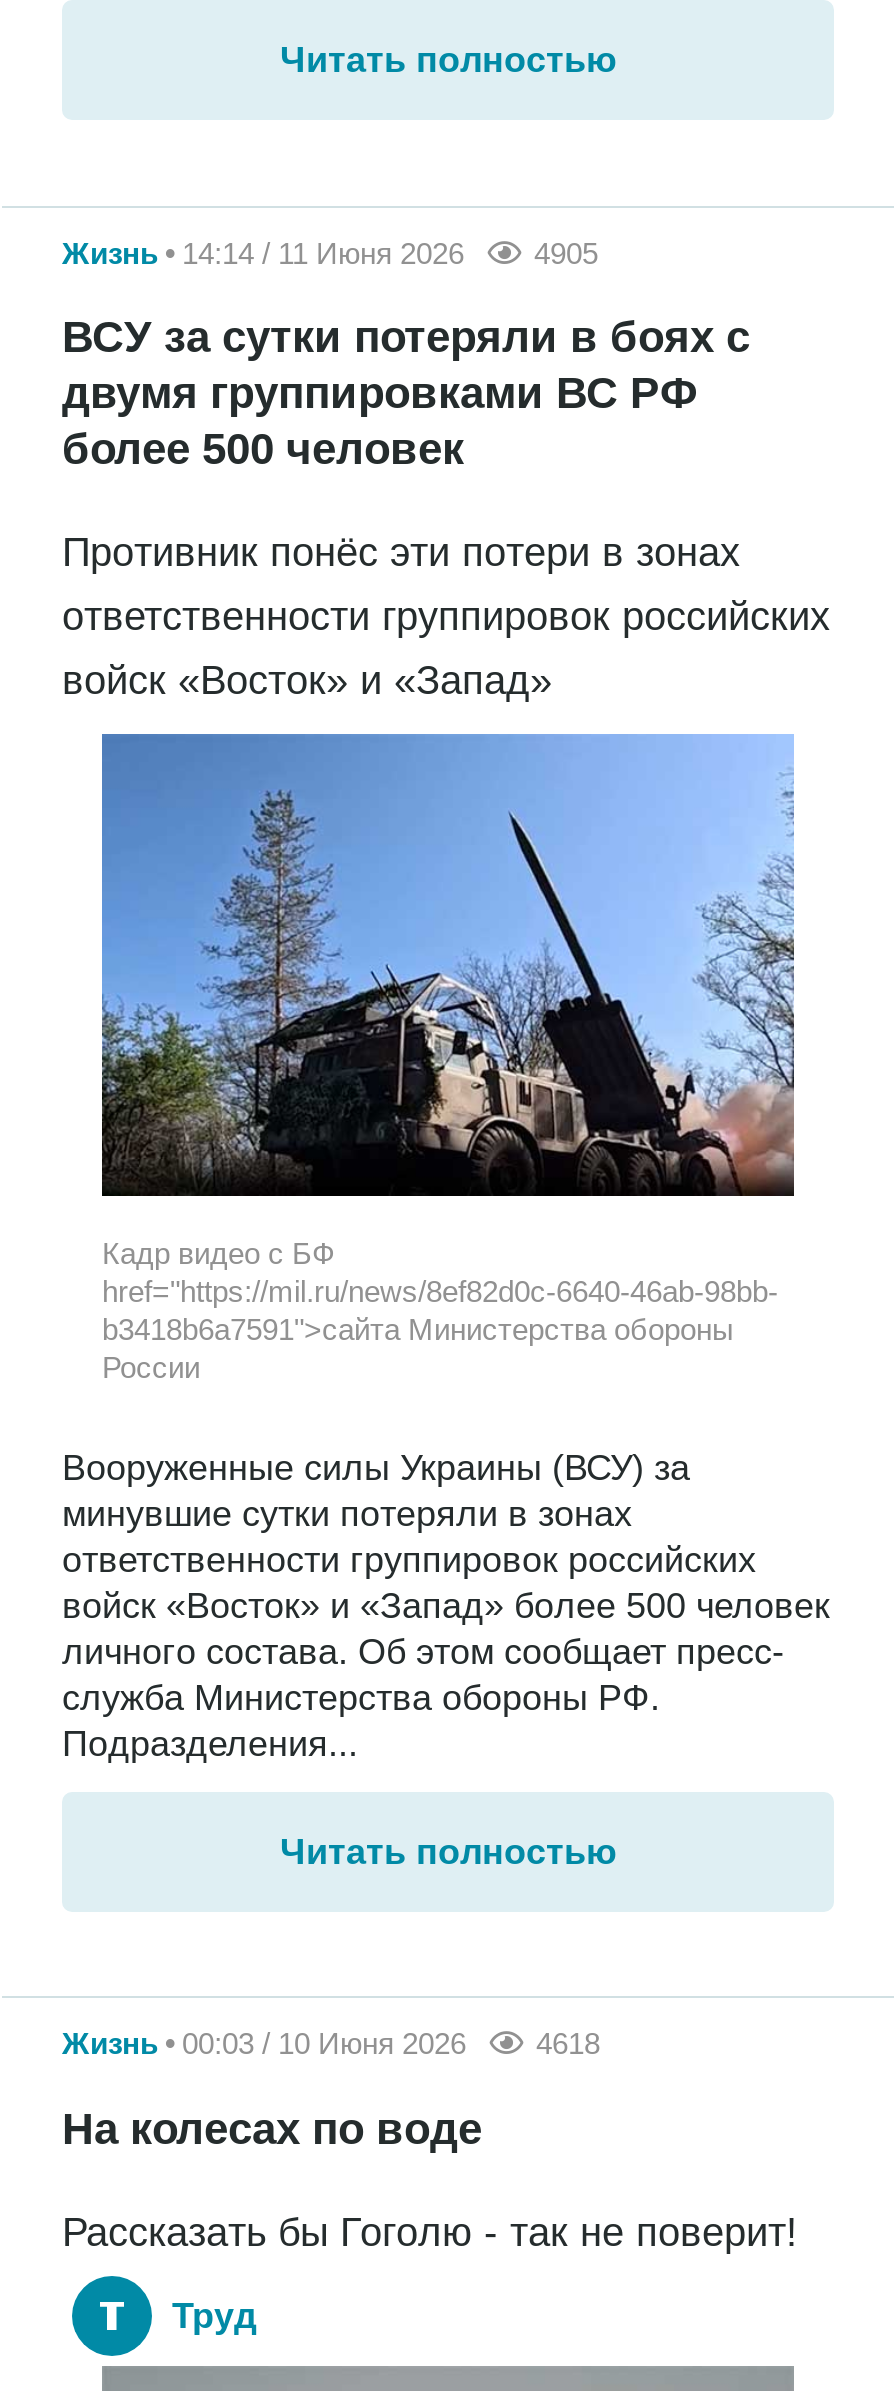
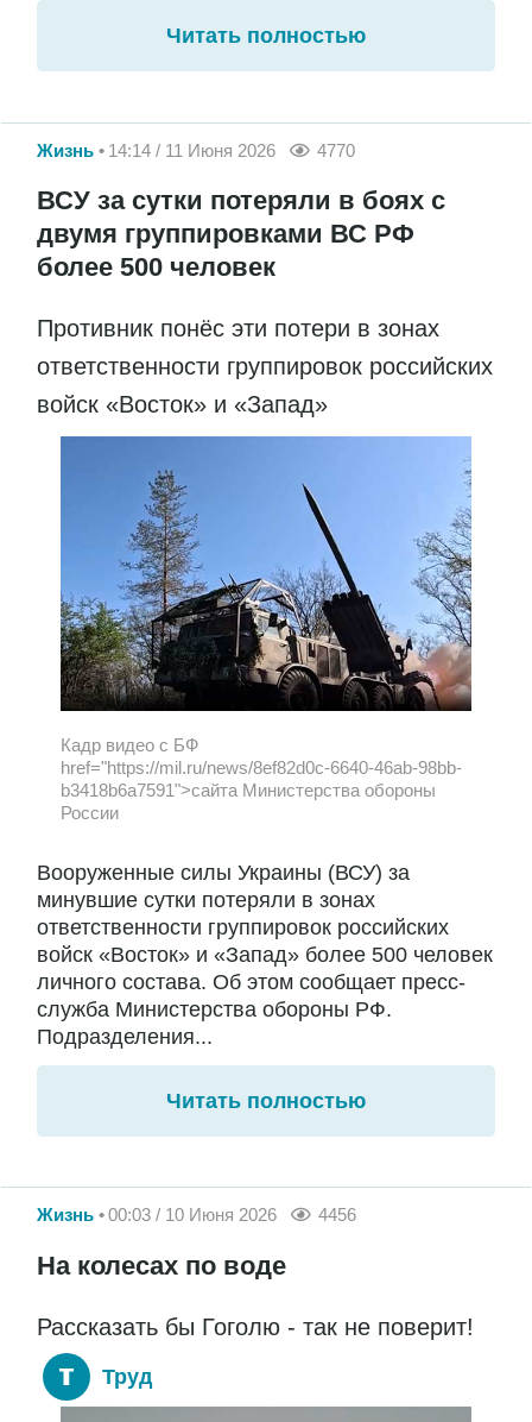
- 4905
+ 4770

- 4618
+ 4456
